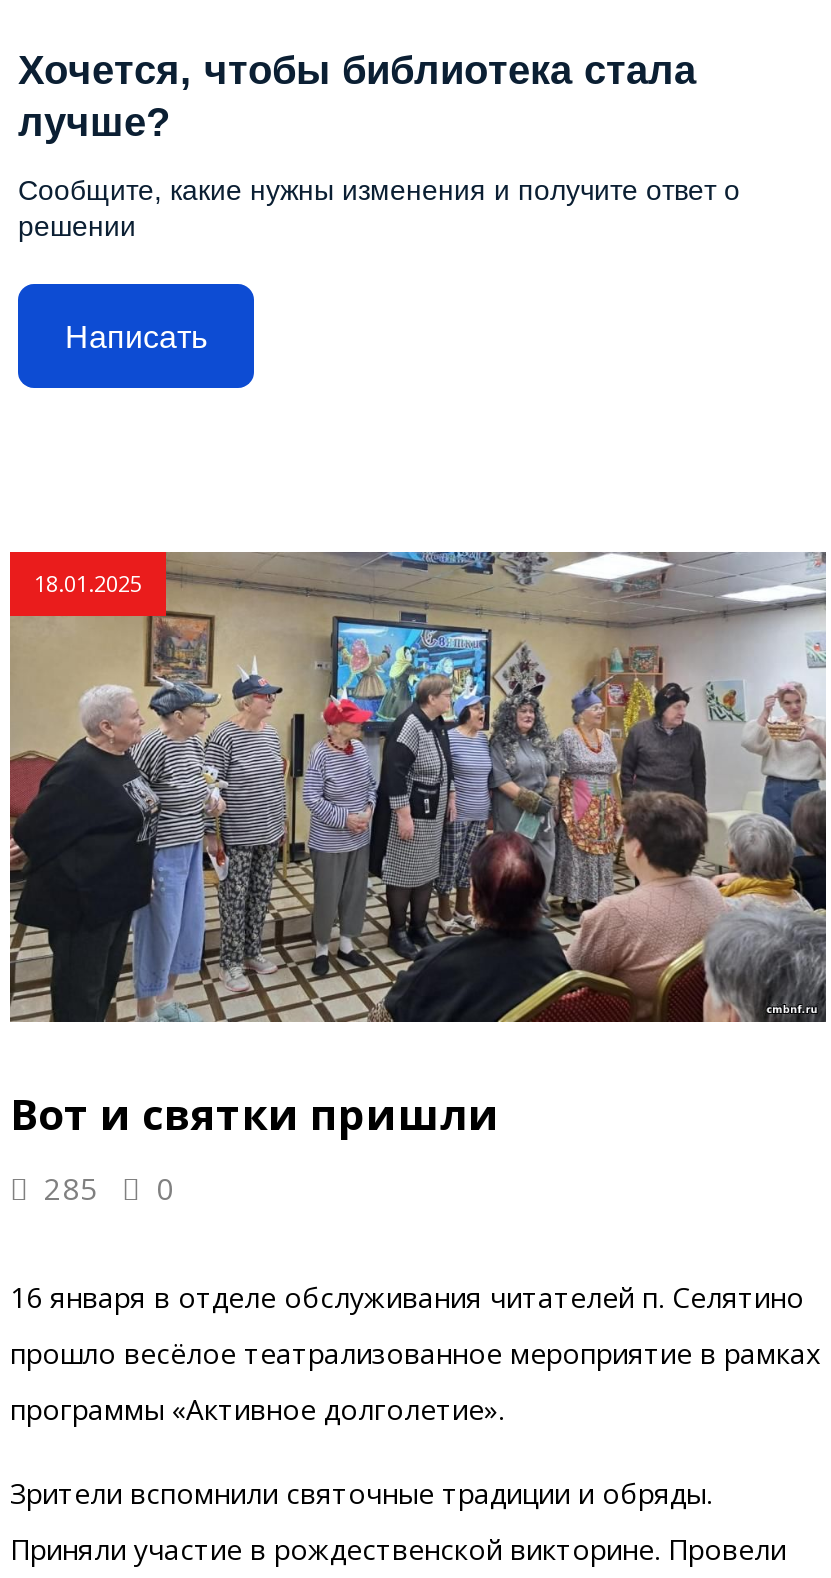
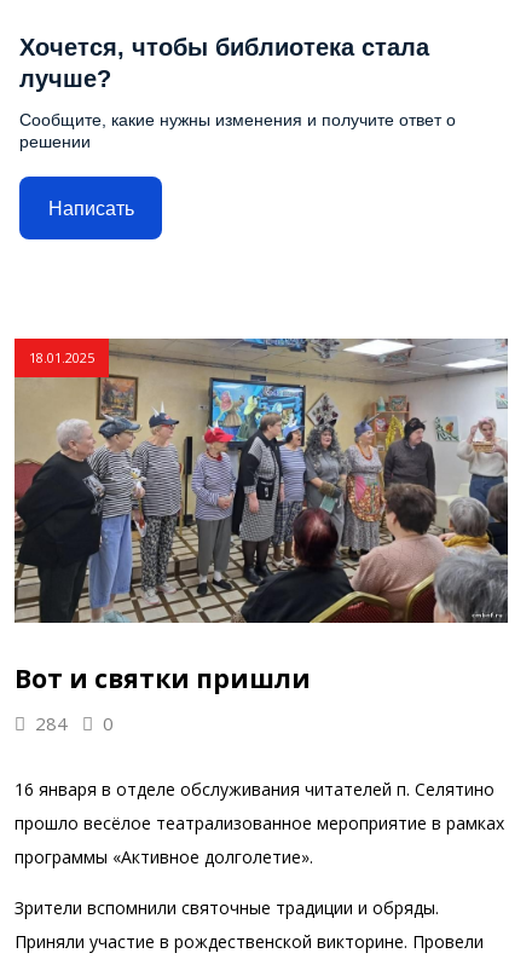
- 285 0
+ 284 0
